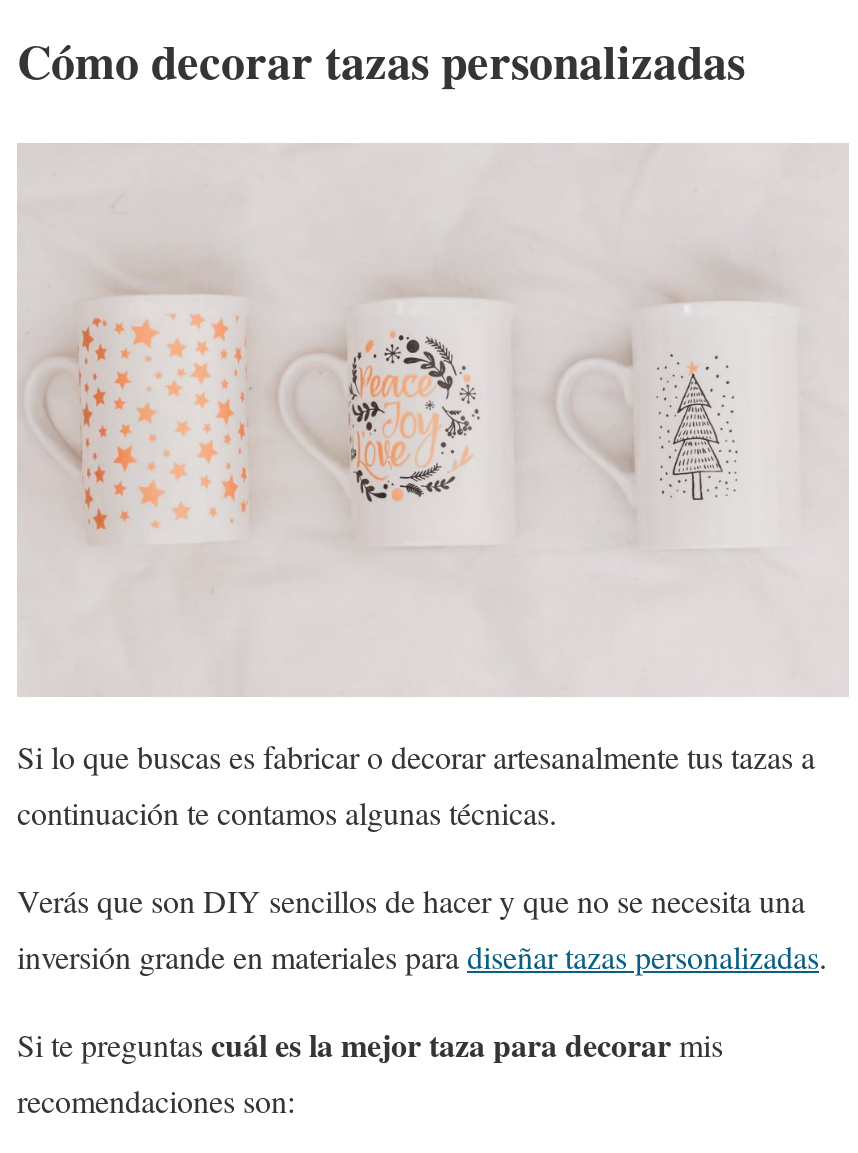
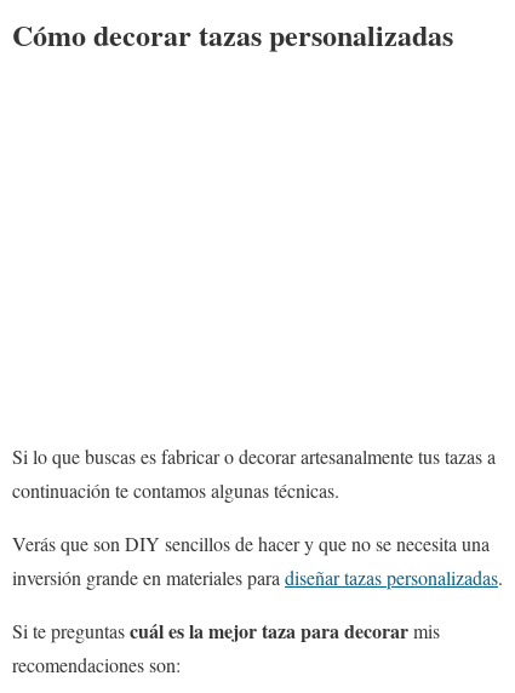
- [image]
